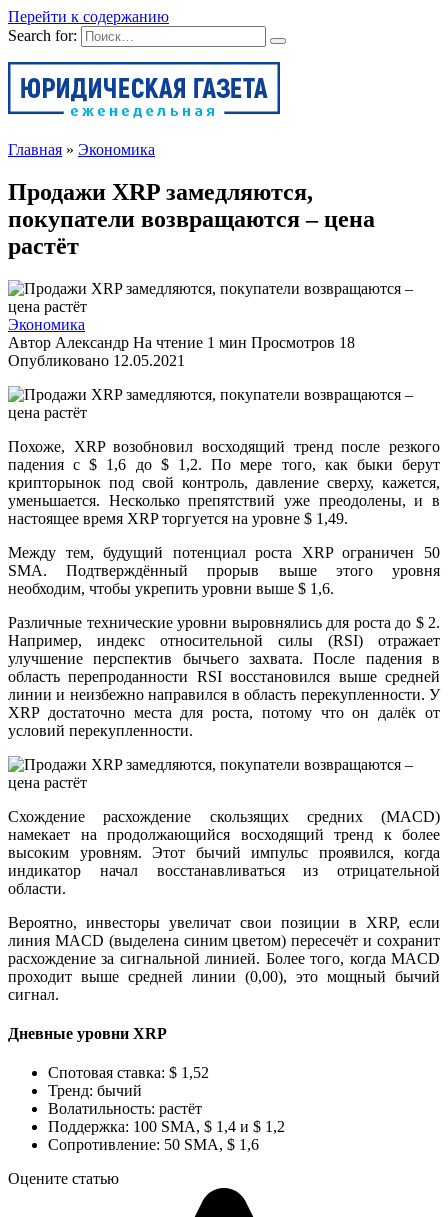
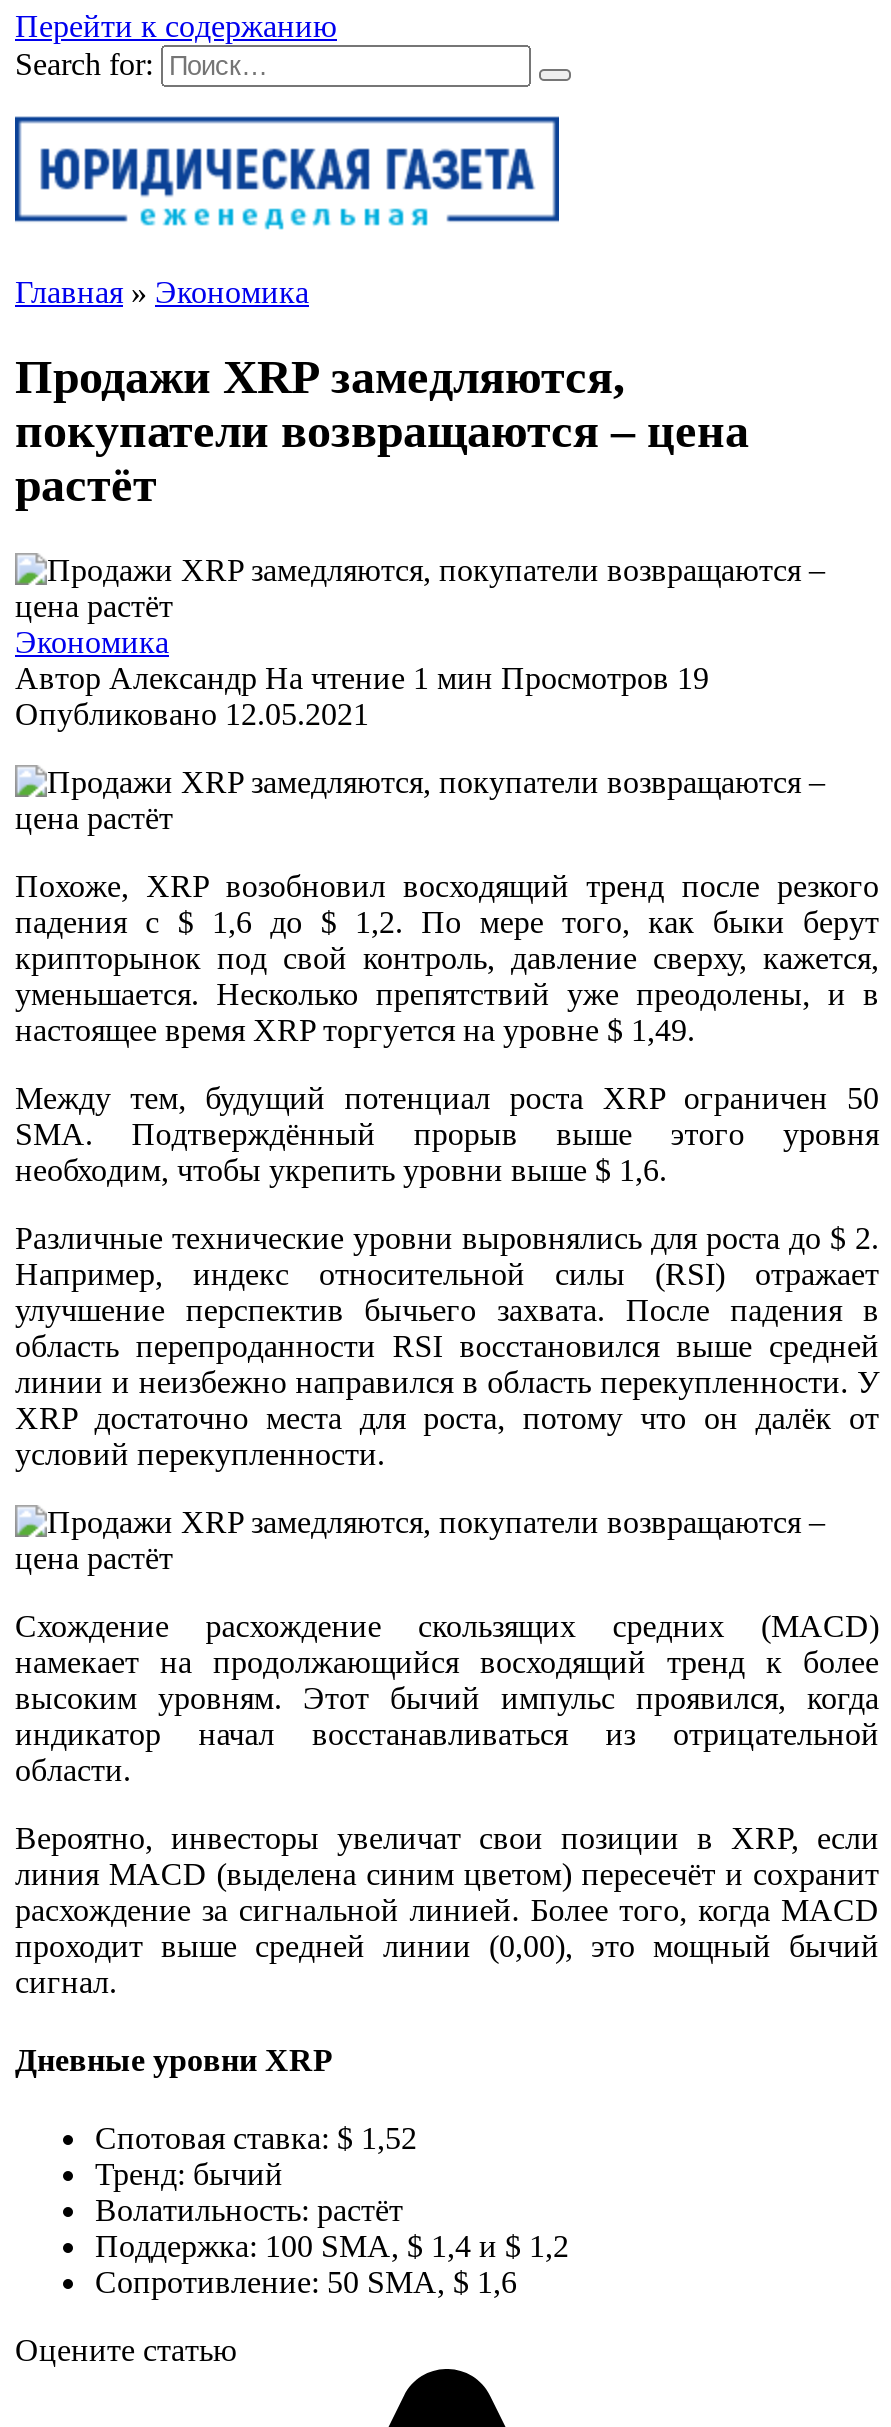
- Автор Александр На чтение 1 мин Просмотров 18
+ Автор Александр На чтение 1 мин Просмотров 19
